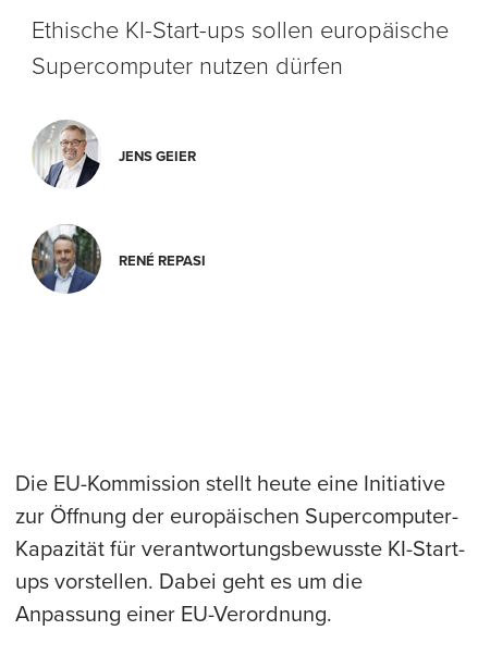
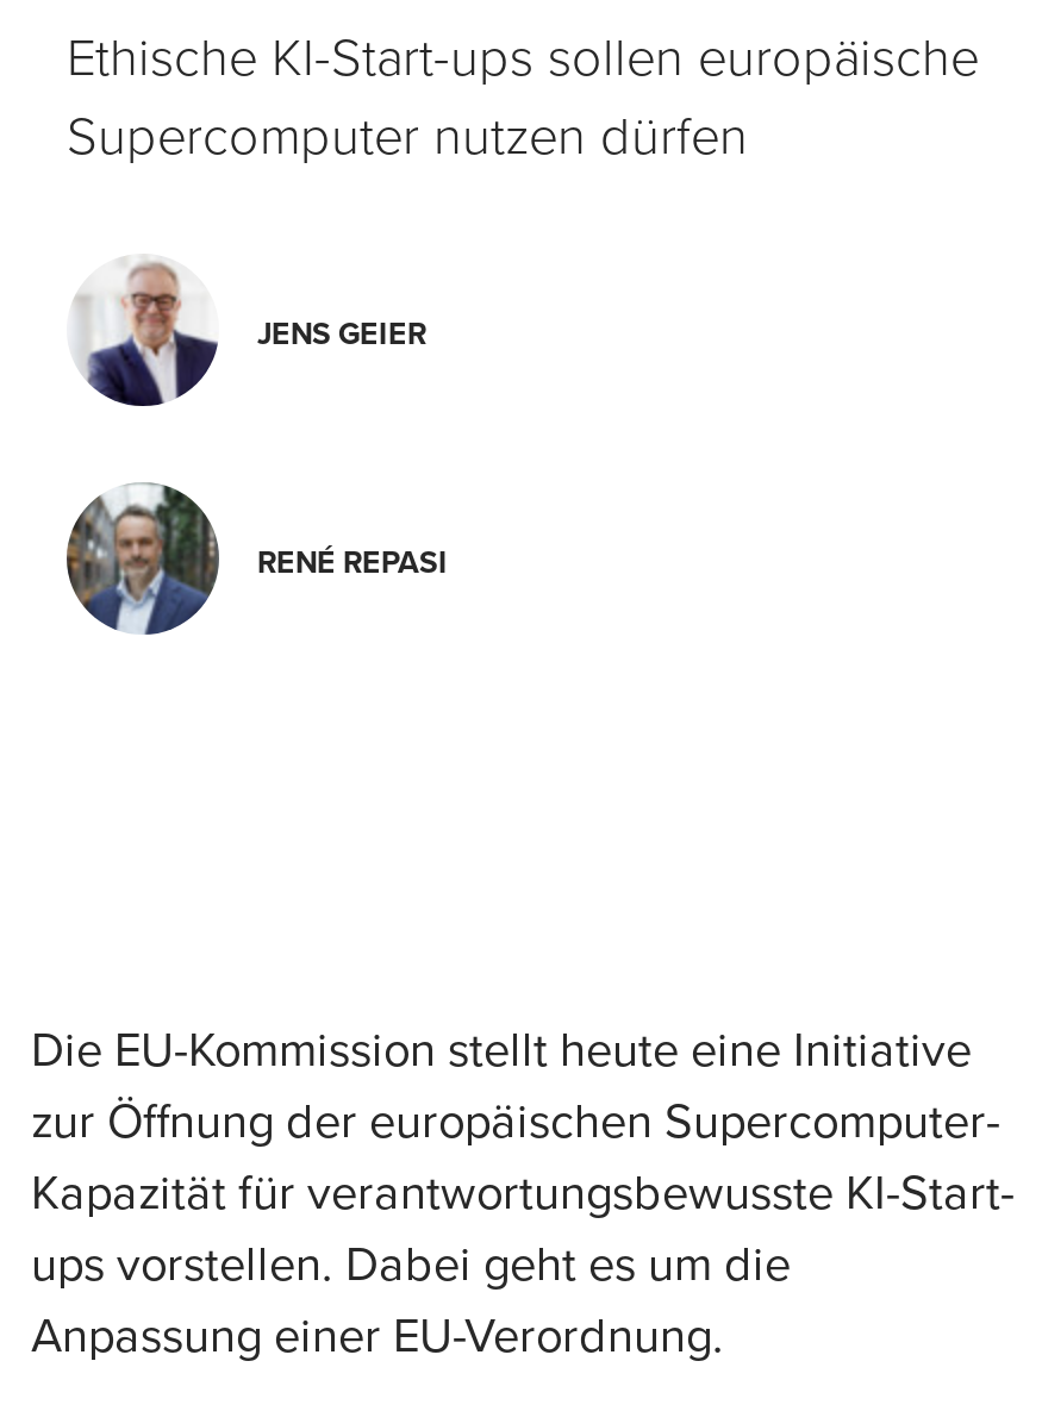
- [image]
+ [image]
